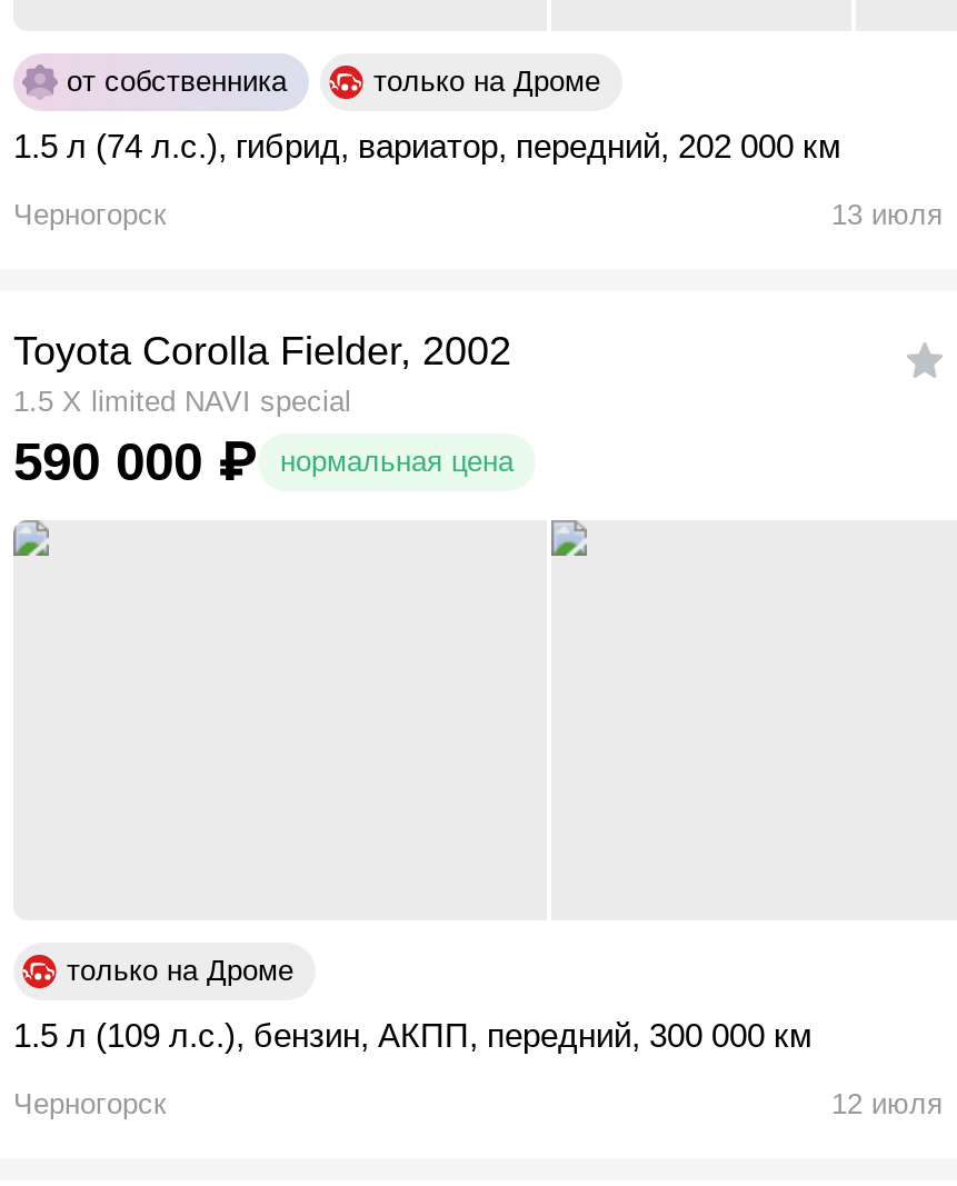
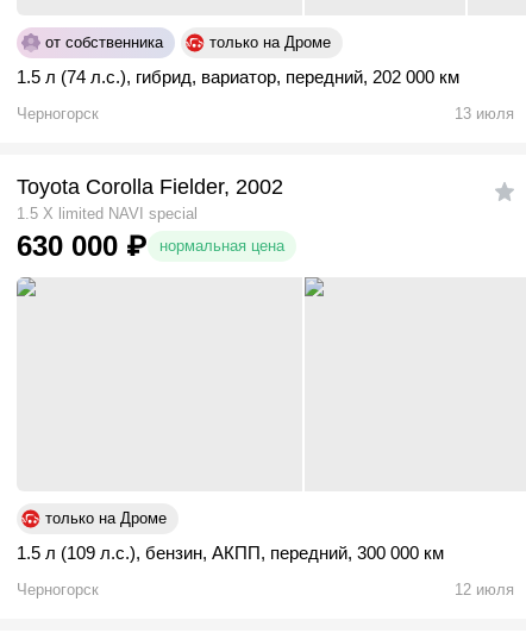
- 590 000 ₽ нормальная цена
+ 630 000 ₽ нормальная цена
